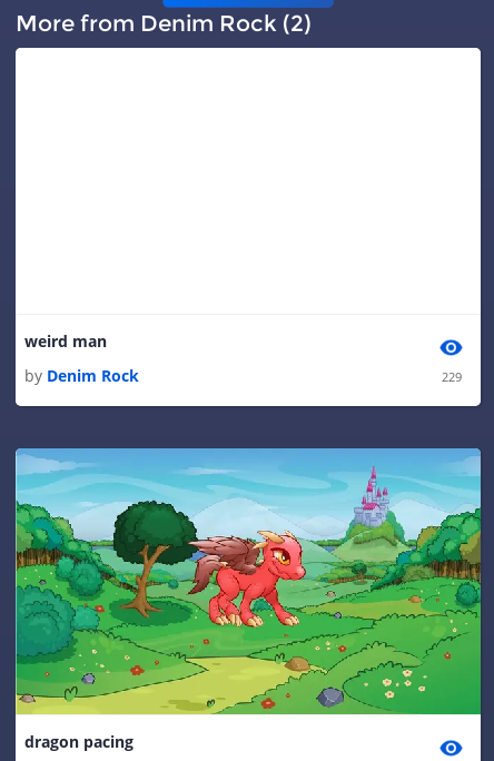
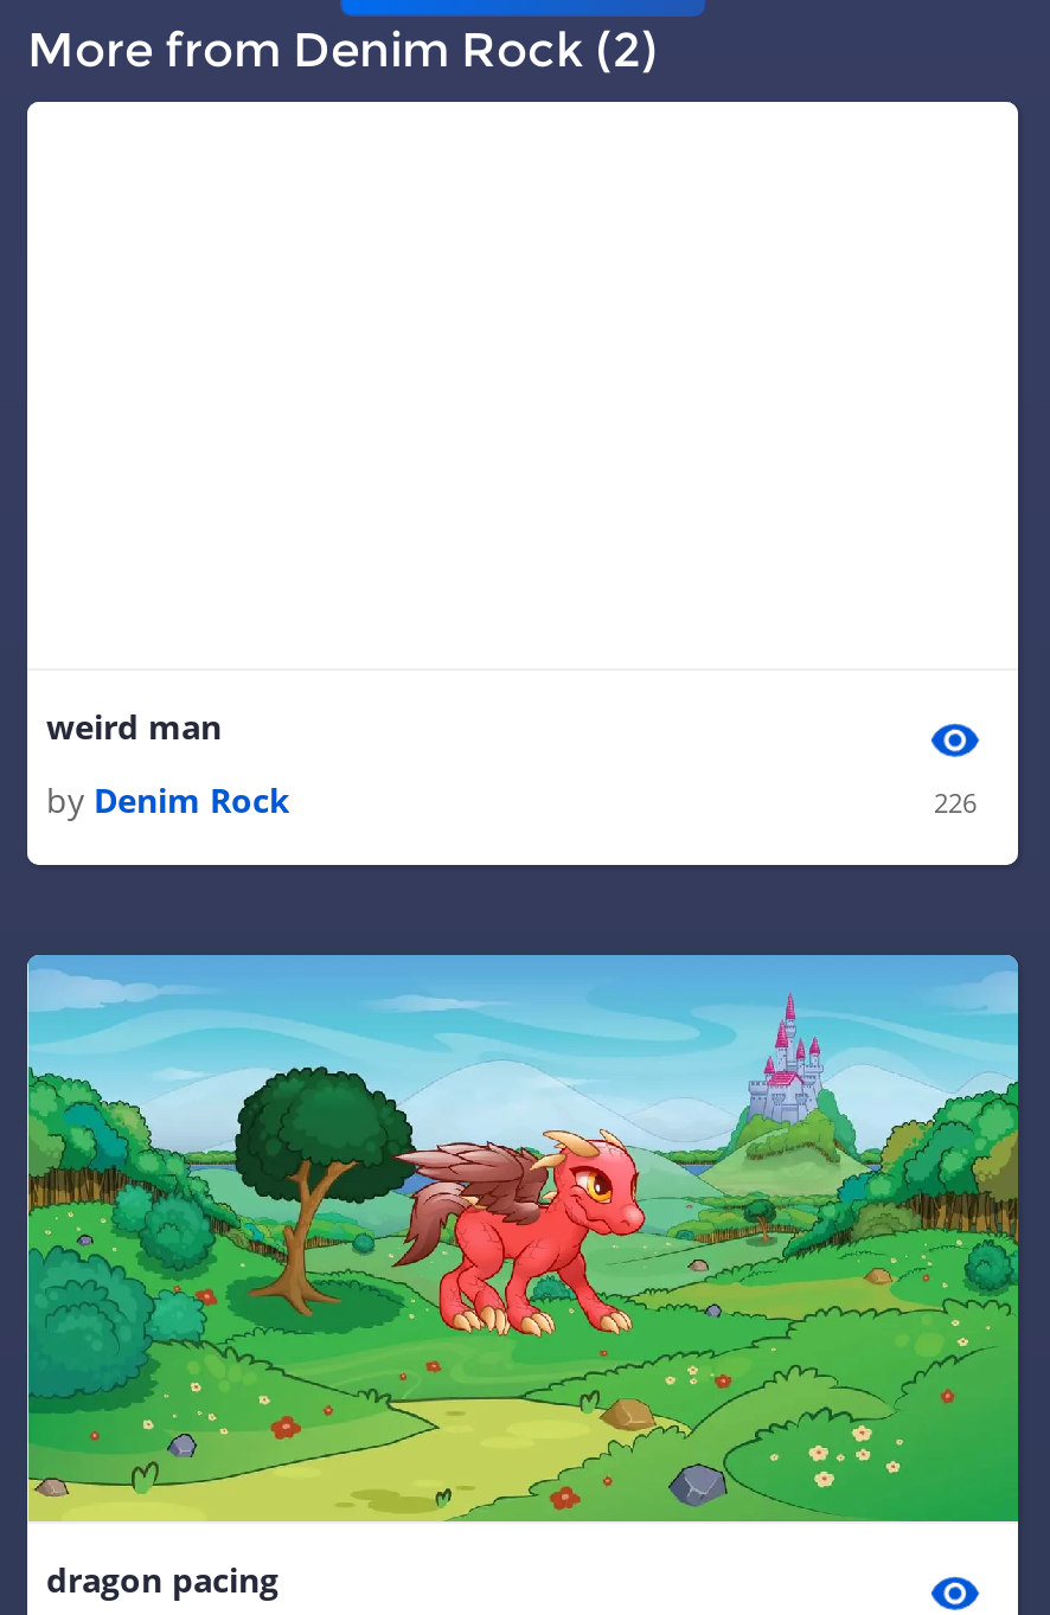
- 229
+ 226
